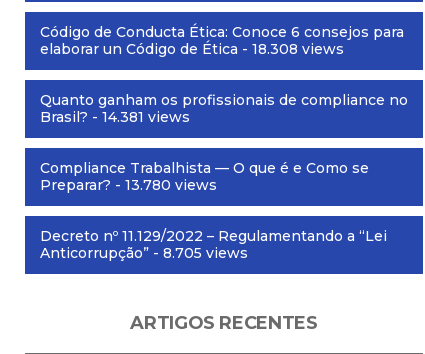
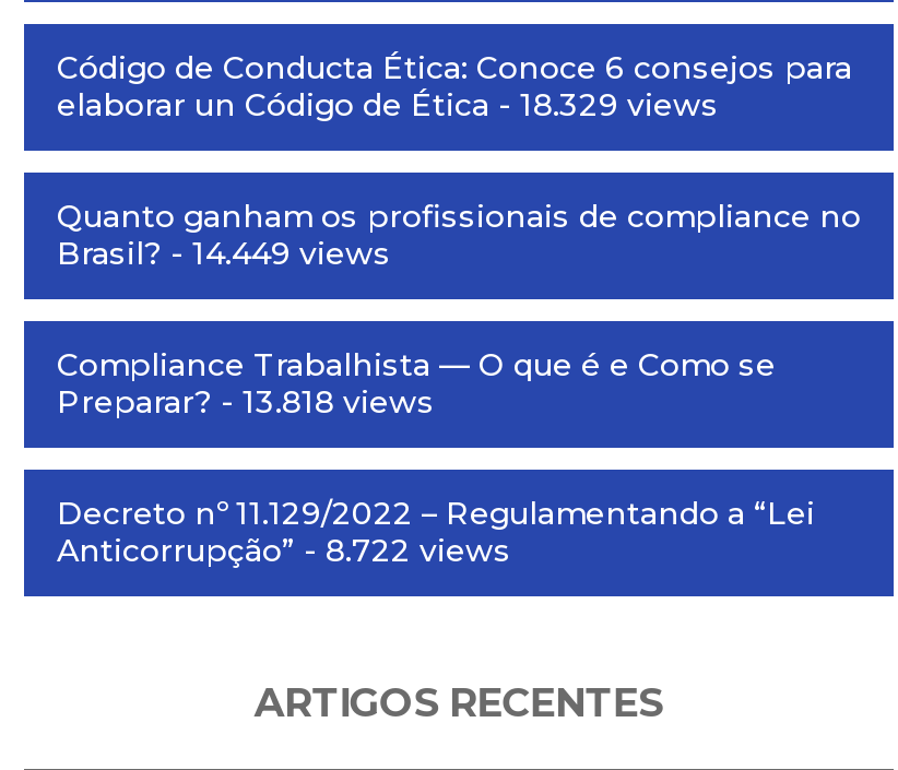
- elaborar un Código de Ética - 18.308 views
+ elaborar un Código de Ética - 18.329 views

- Brasil? - 14.381 views
+ Brasil? - 14.449 views

- Preparar? - 13.780 views
+ Preparar? - 13.818 views

- Anticorrupção” - 8.705 views
+ Anticorrupção” - 8.722 views
